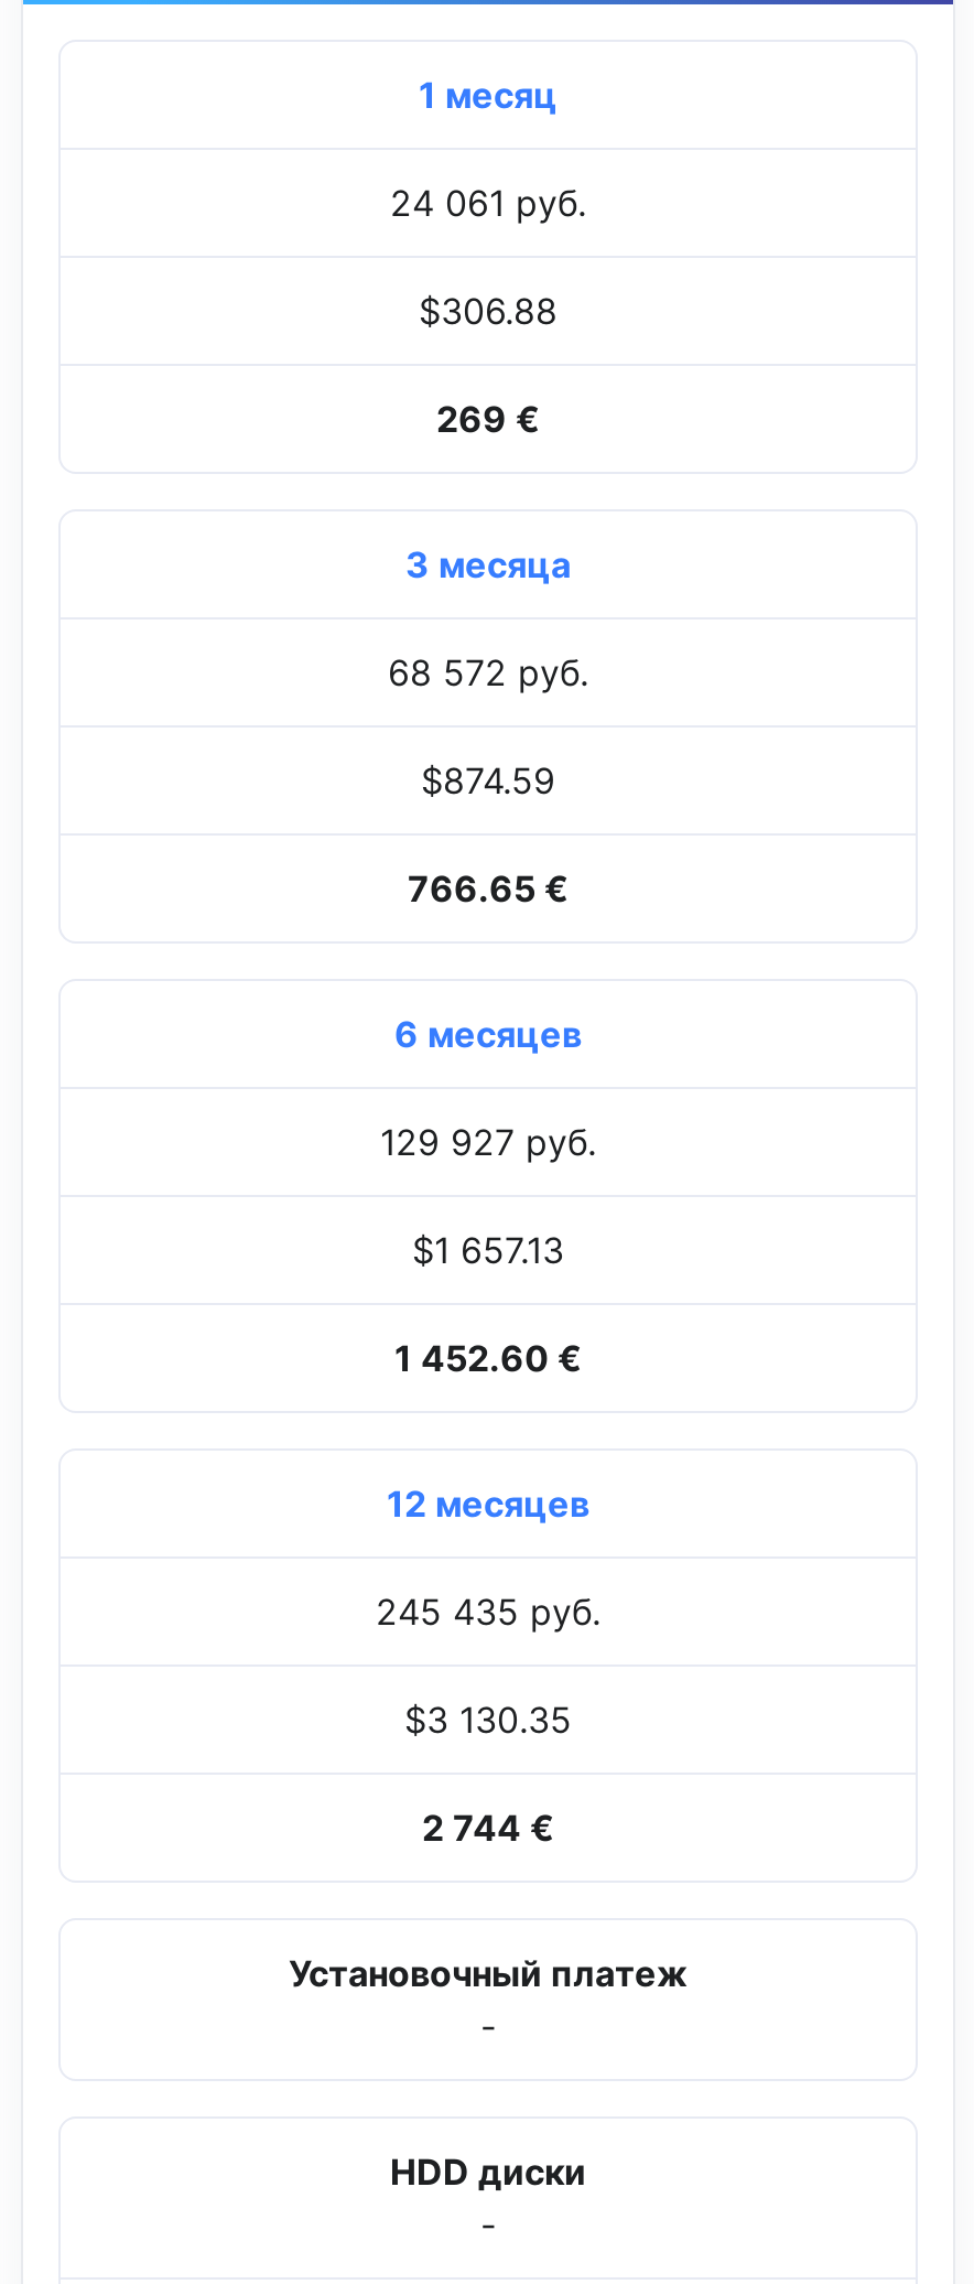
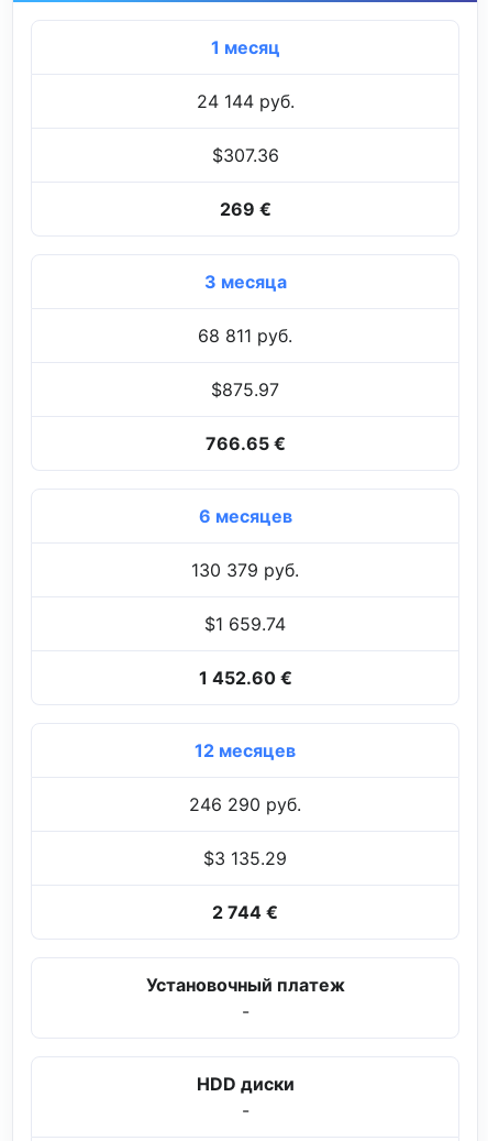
- 24 061 руб.
+ 24 144 руб.

- $306.88
+ $307.36

- 68 572 руб.
+ 68 811 руб.

- $874.59
+ $875.97

- 129 927 руб.
+ 130 379 руб.

- $1 657.13
+ $1 659.74

- 245 435 руб.
+ 246 290 руб.

- $3 130.35
+ $3 135.29
